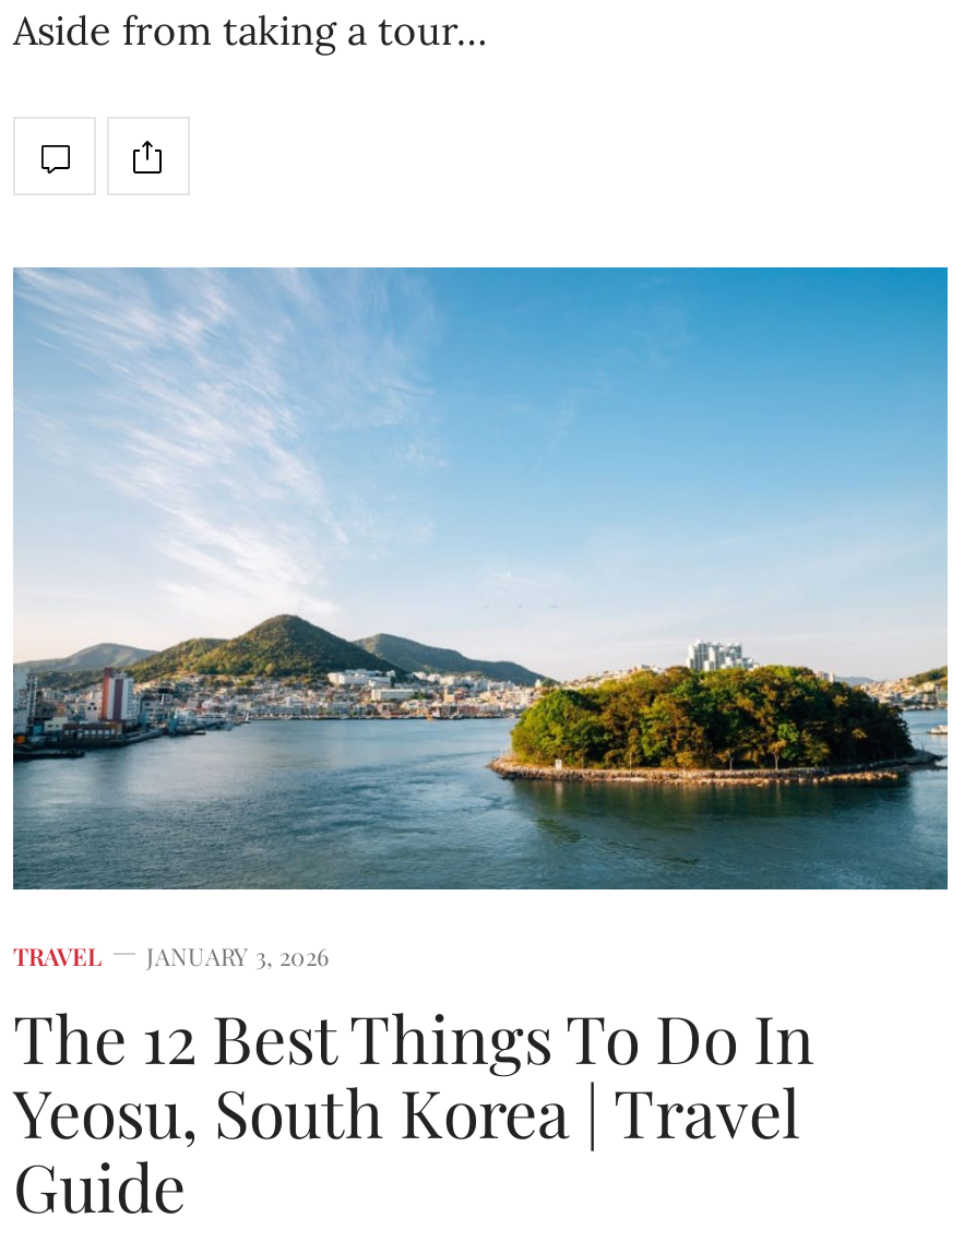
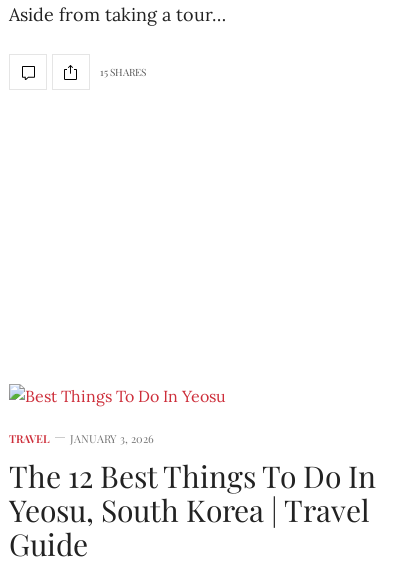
+ 15 SHARES

- [image]
